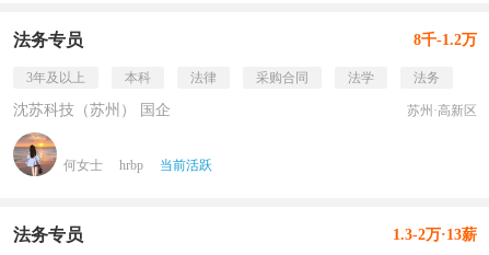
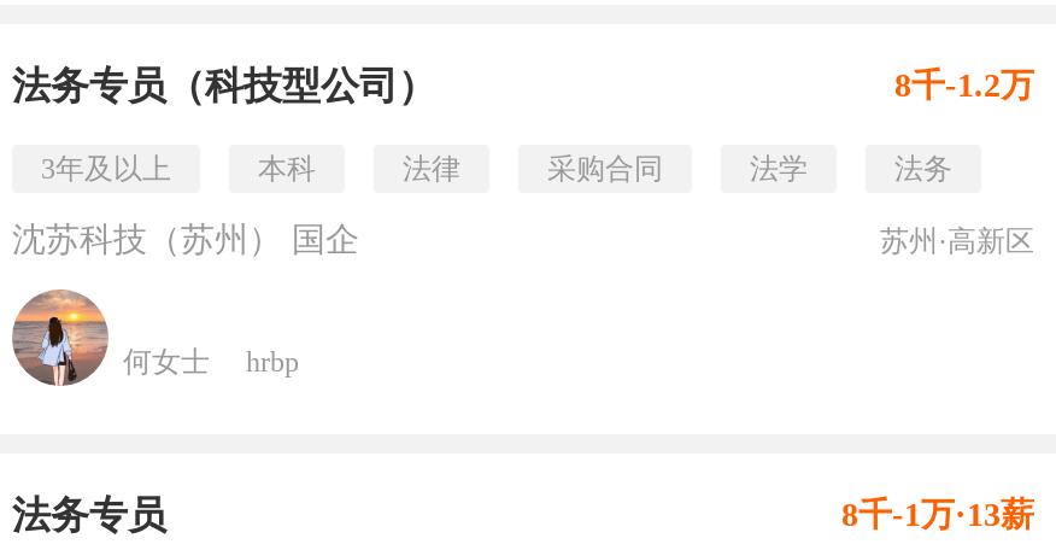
- 法务专员
+ 法务专员（科技型公司）

- 当前活跃

- 1.3-2万·13薪
+ 8千-1万·13薪
